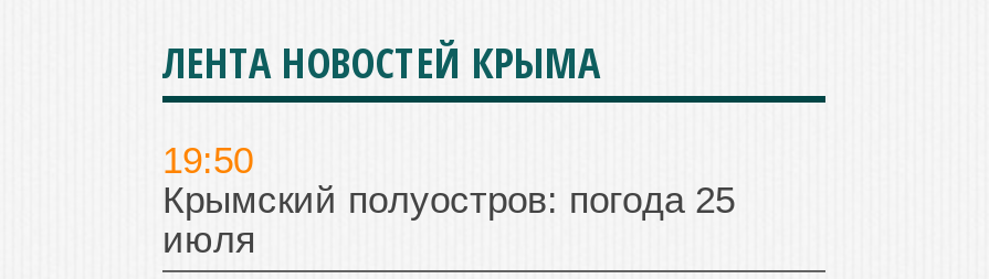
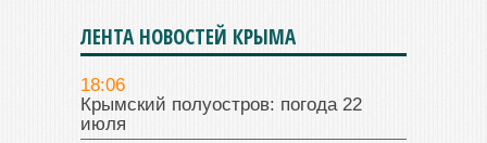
- 19:50
+ 18:06

- Крымский полуостров: погода 25
+ Крымский полуостров: погода 22
